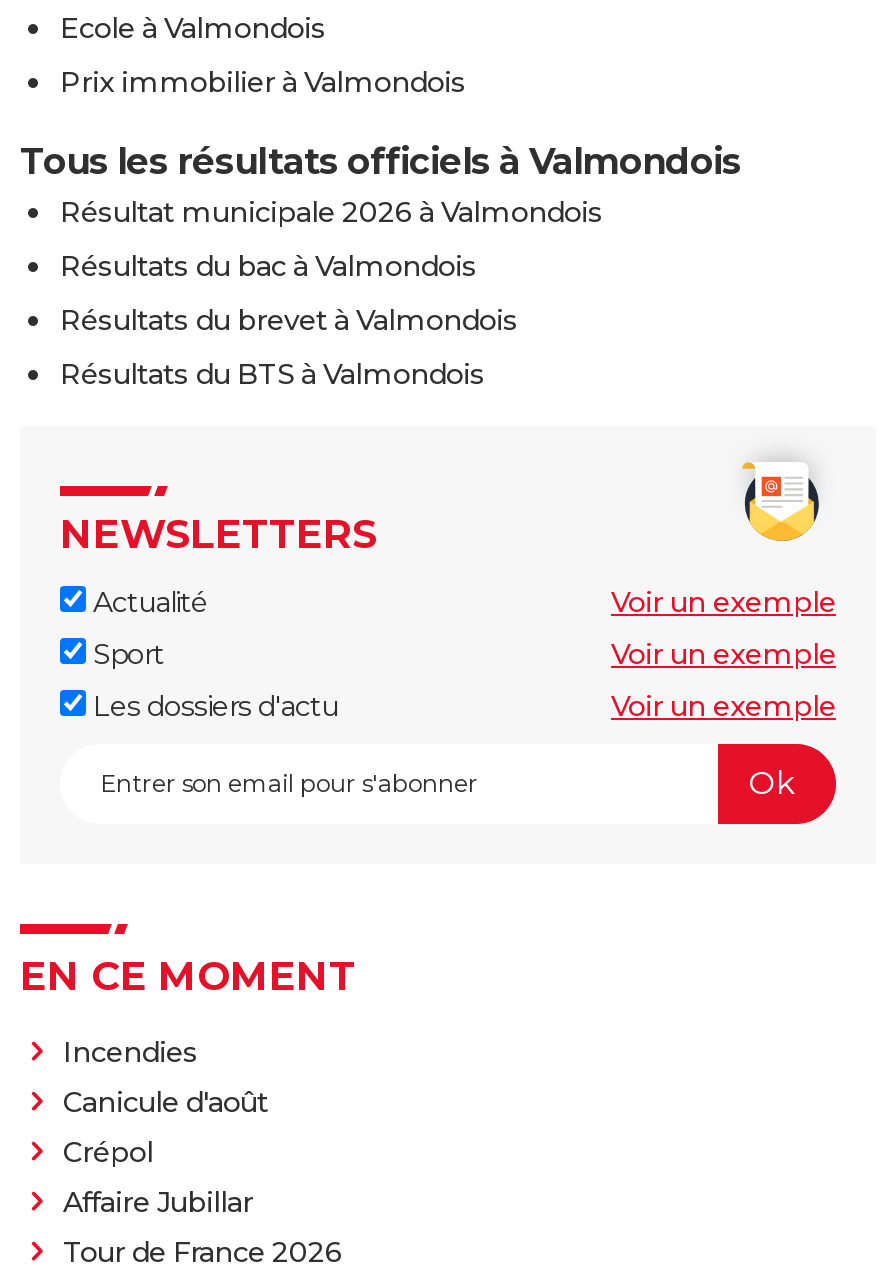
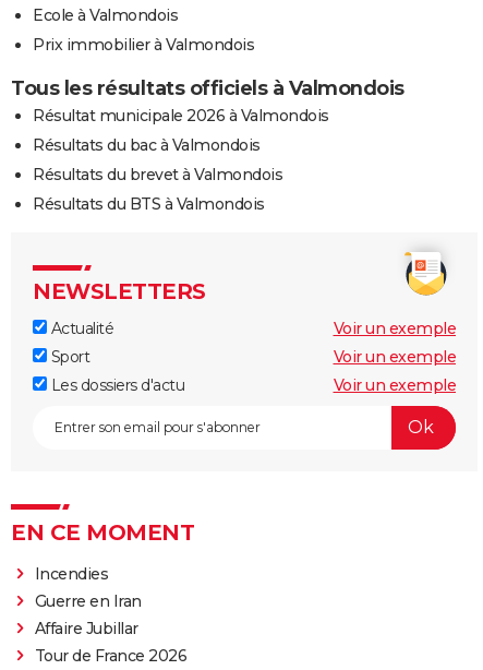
- Canicule d'août
- Crépol
+ Guerre en Iran
